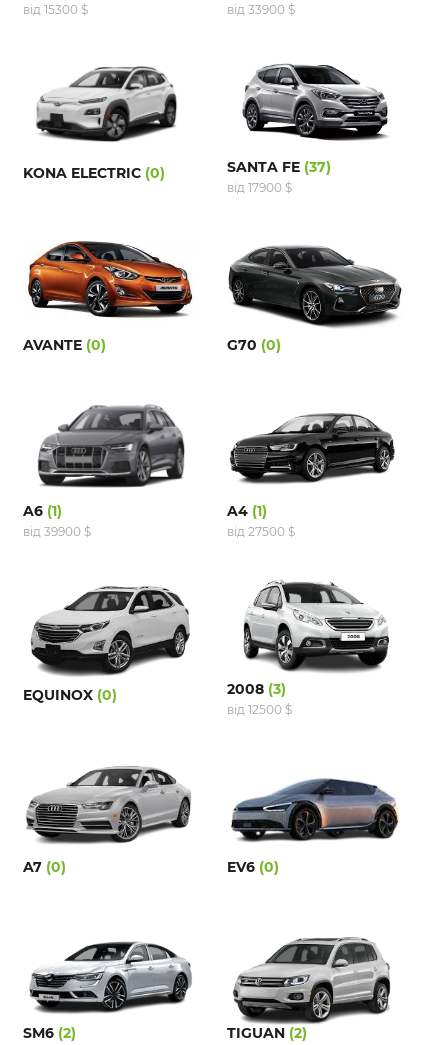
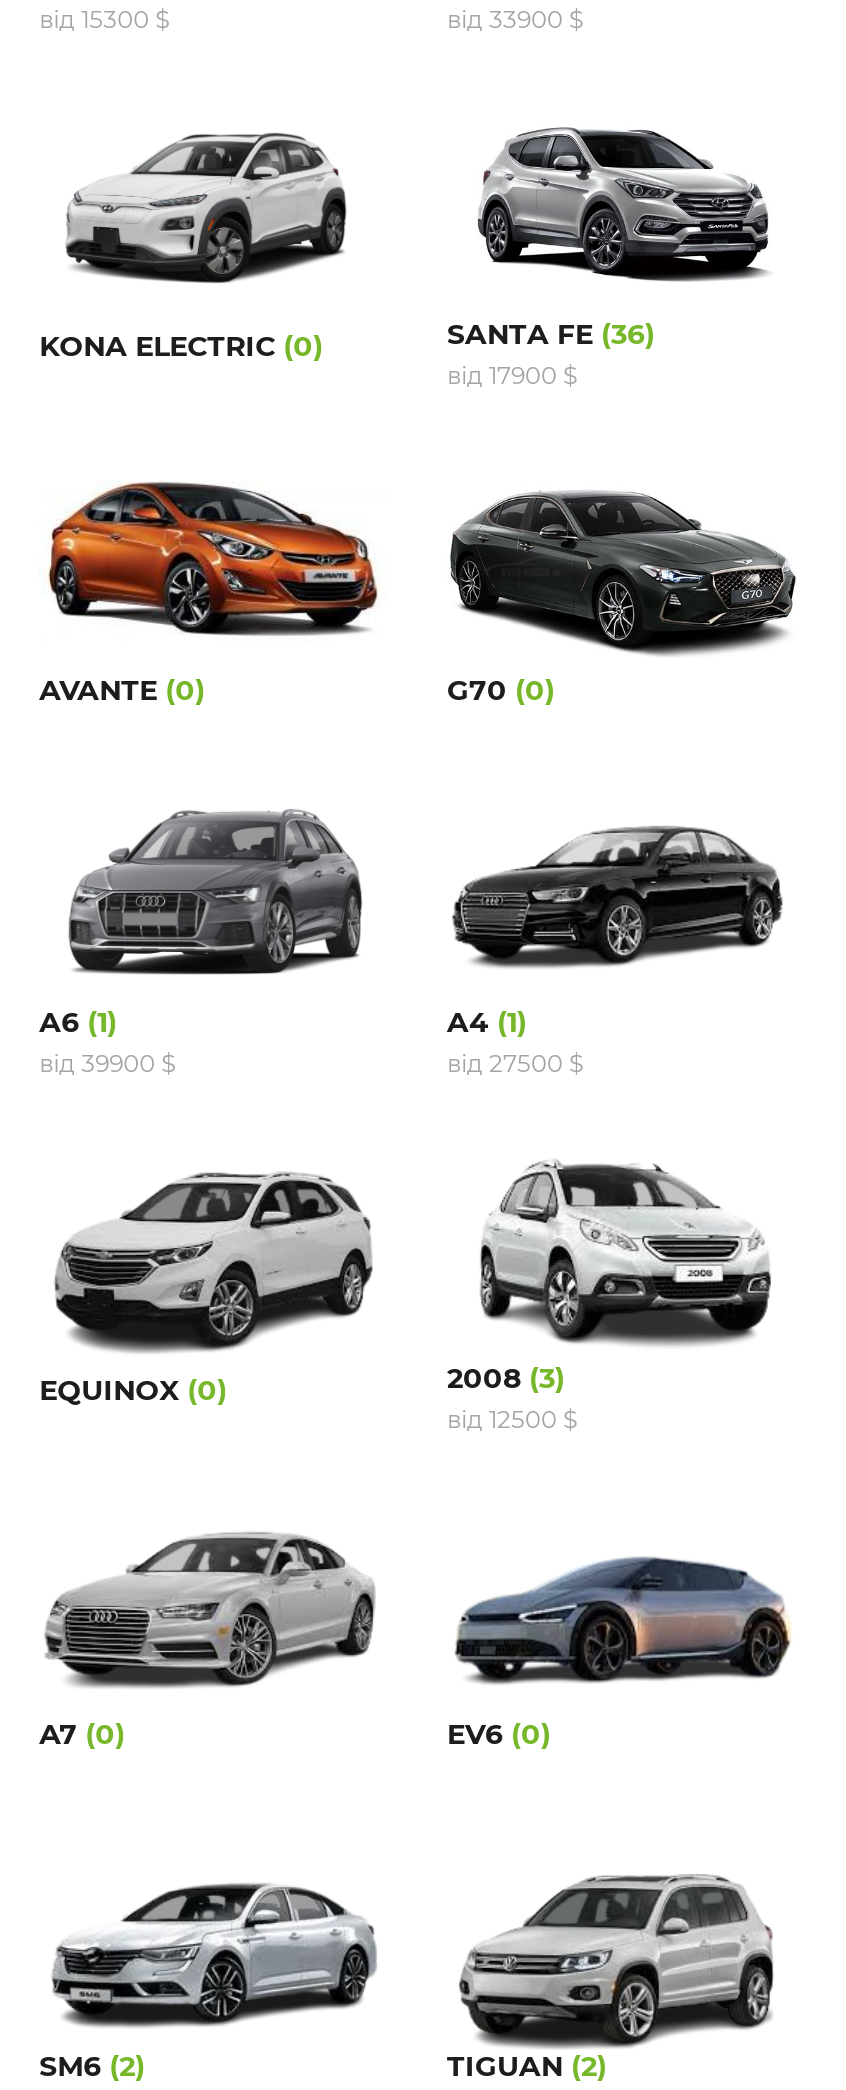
- SANTA FE (37)
+ SANTA FE (36)
